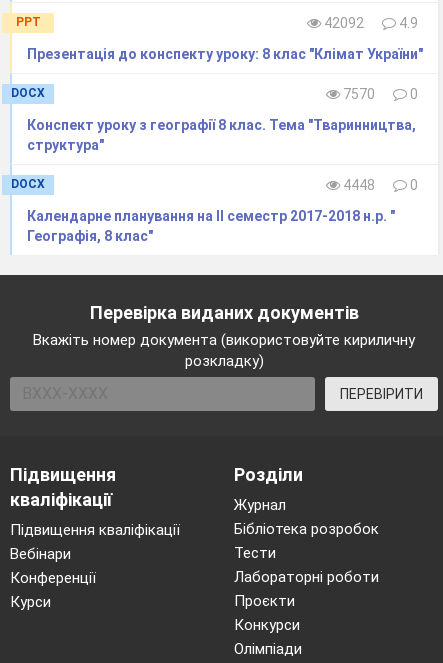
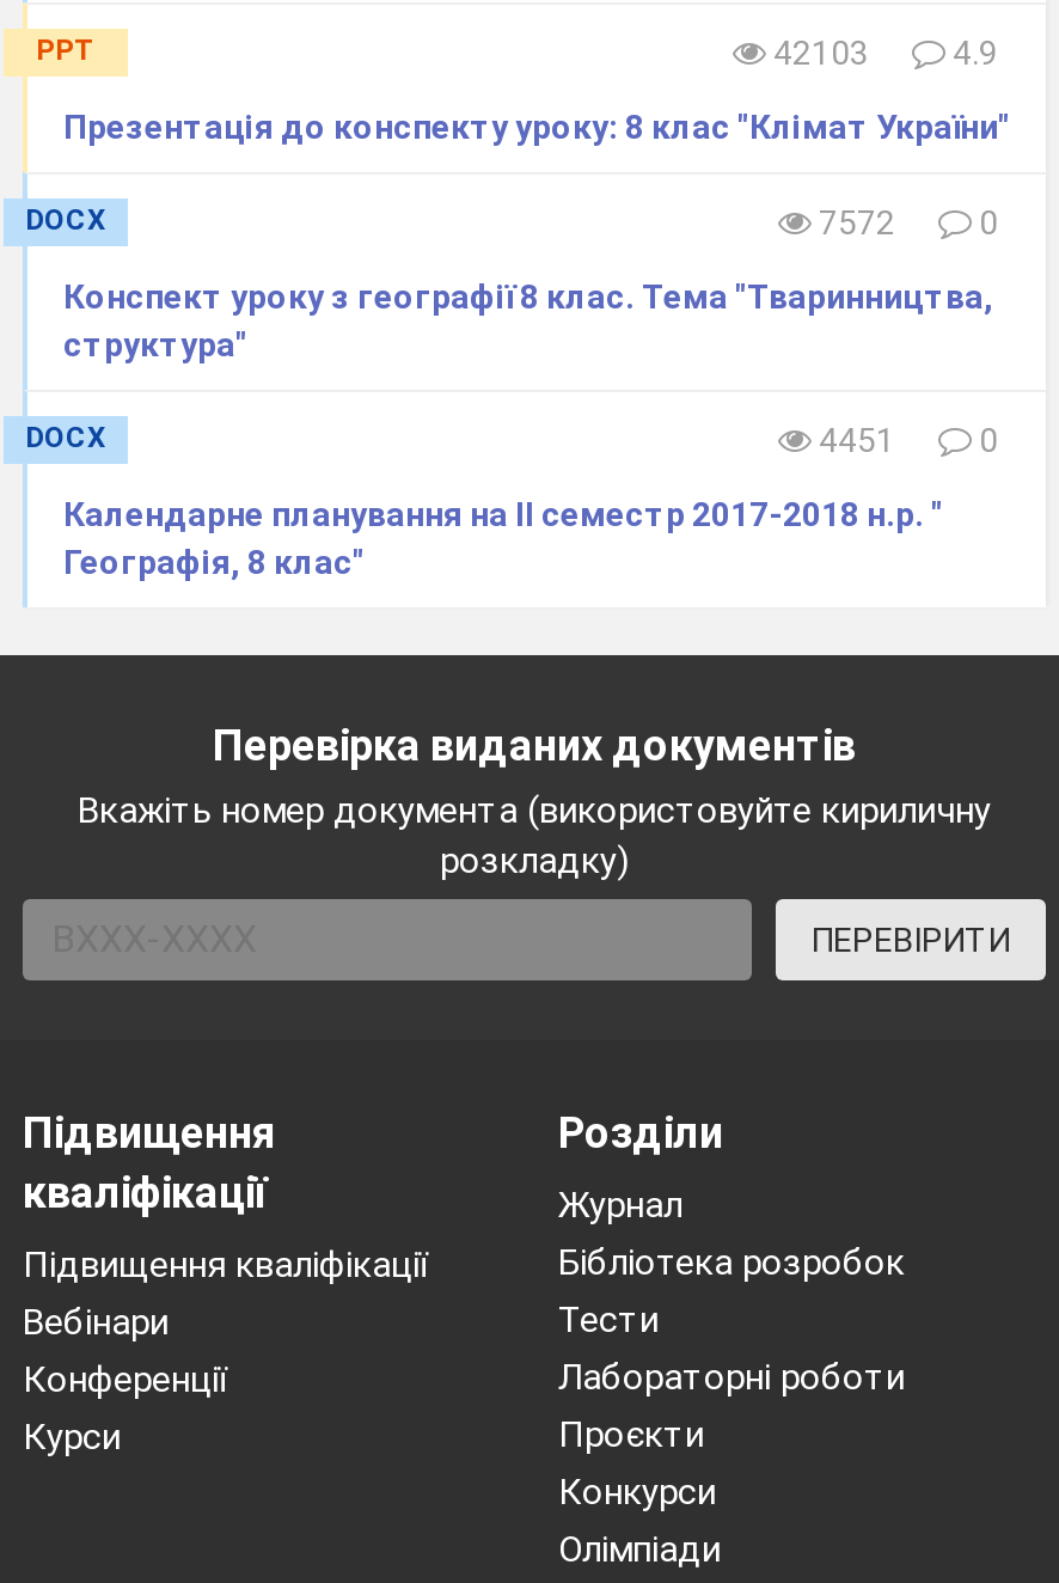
- 42092
+ 42103

- 7570 0
+ 7572 0

- 4448 0
+ 4451 0
